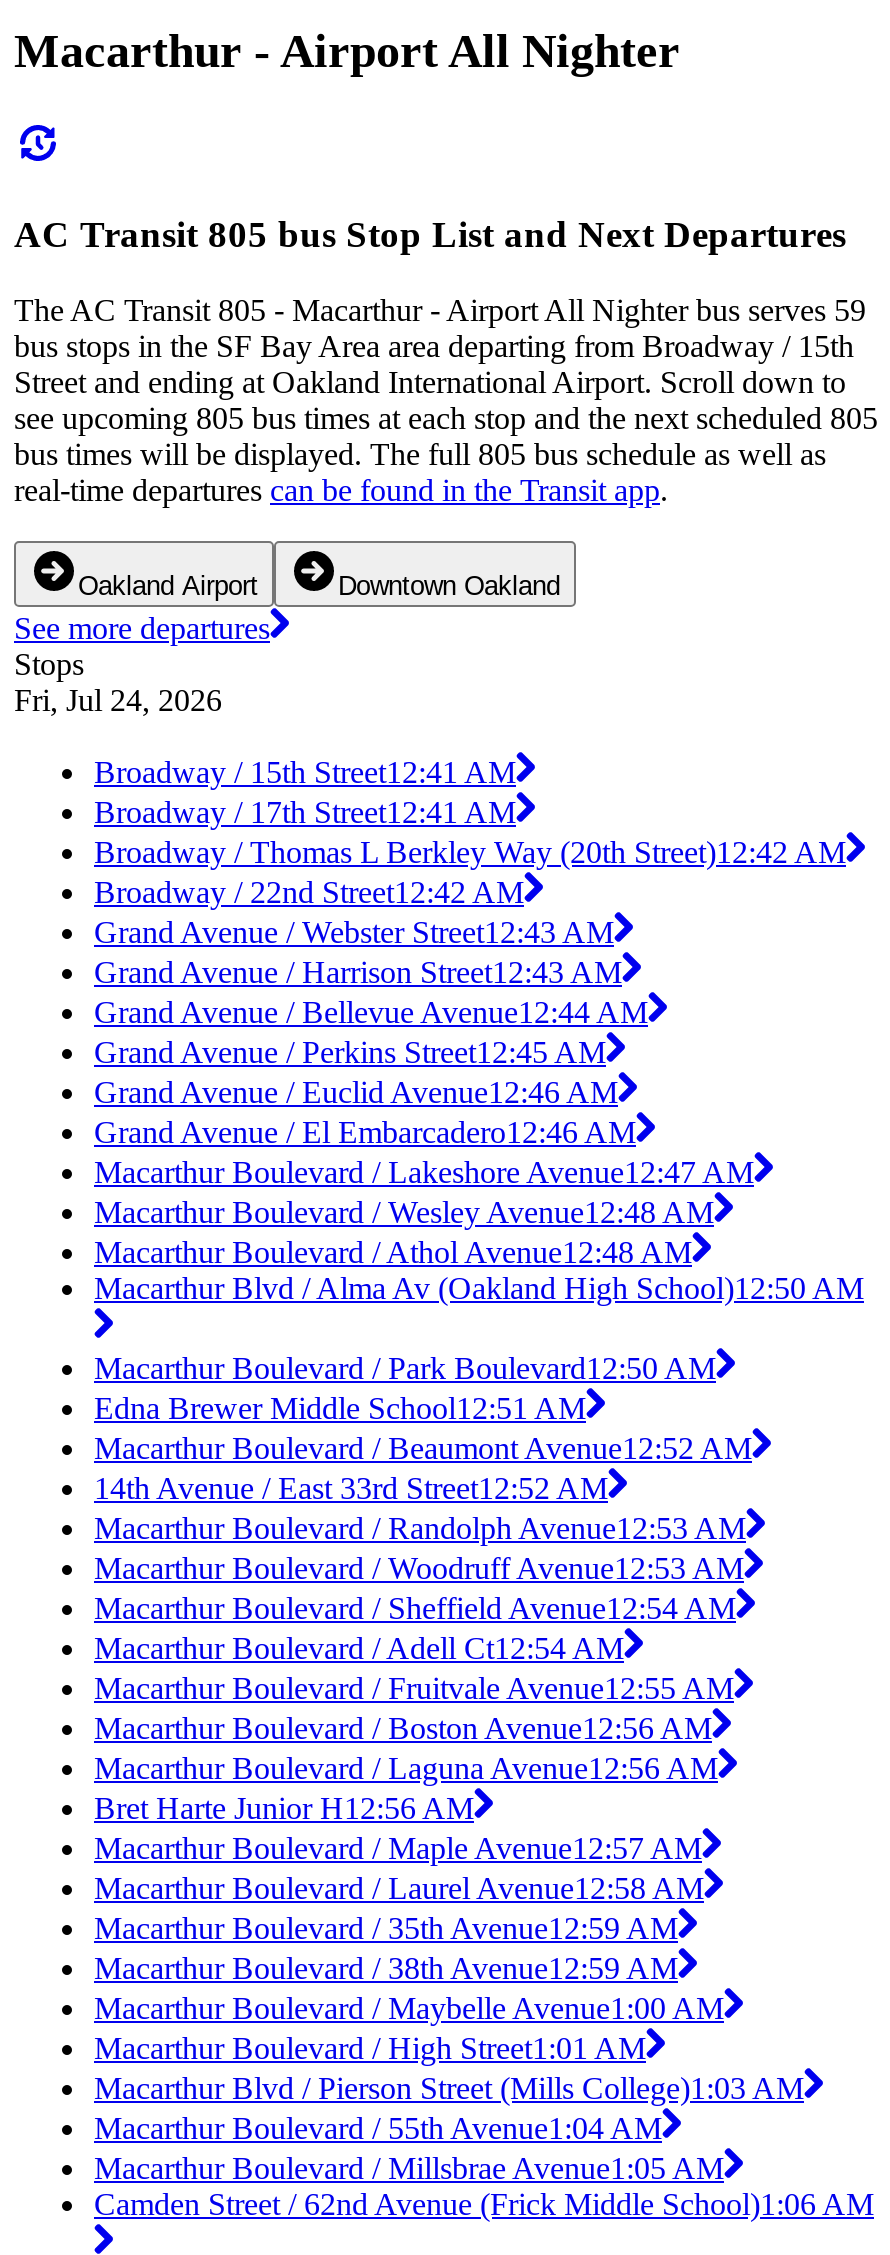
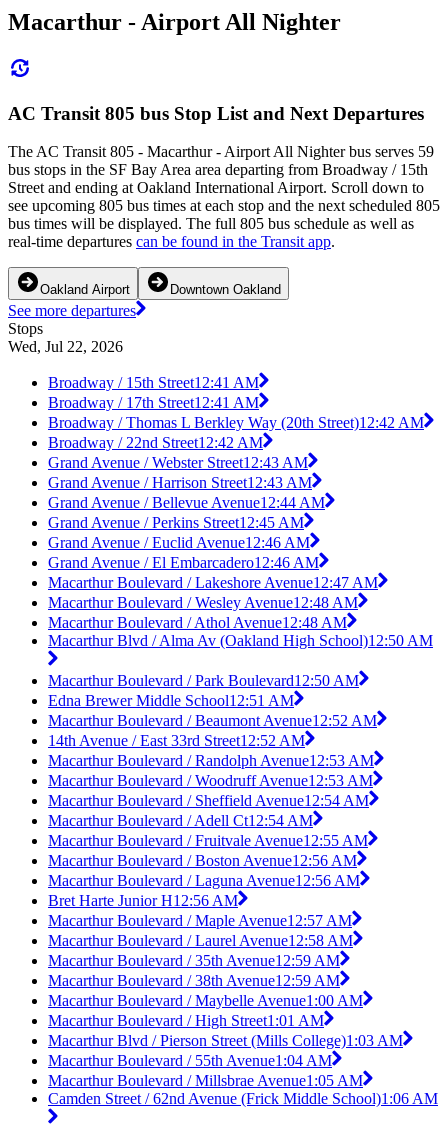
- Fri, Jul 24, 2026
+ Wed, Jul 22, 2026
